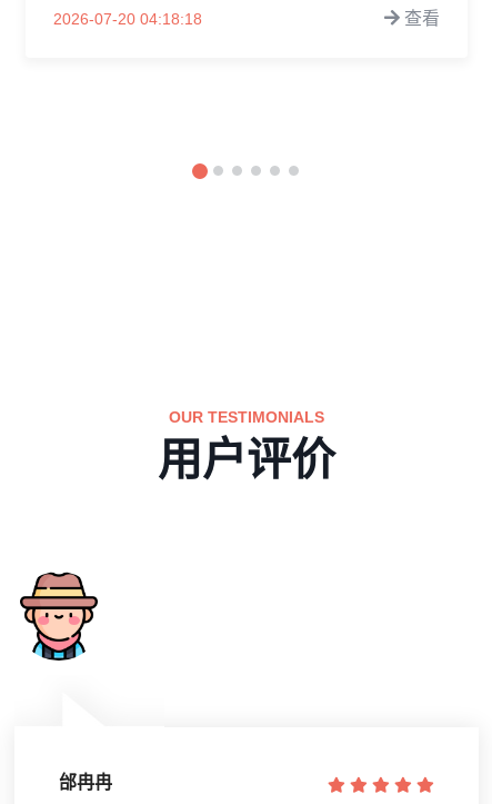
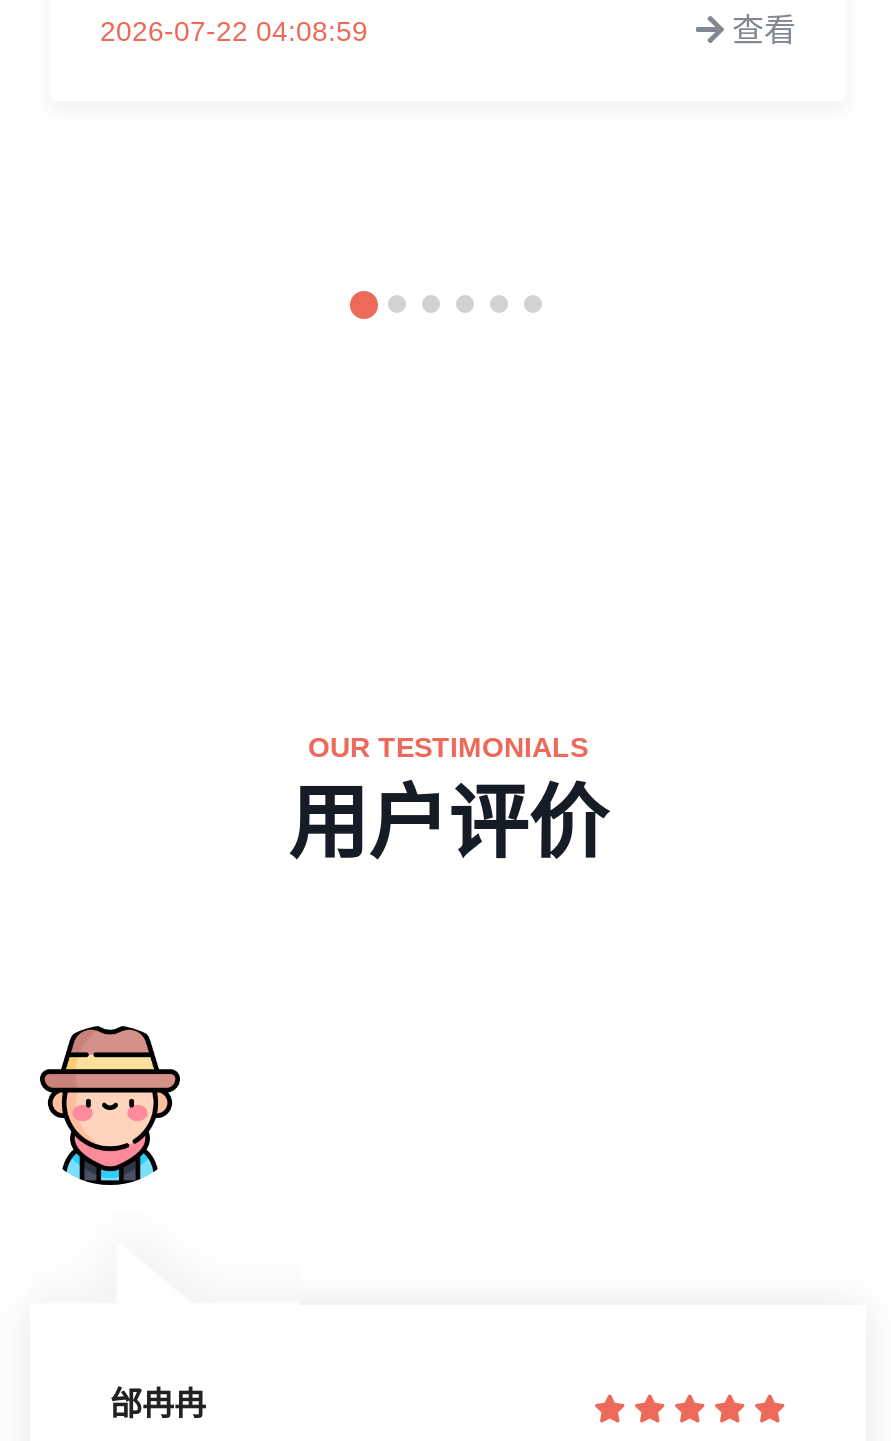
- 2026-07-20 04:18:18
+ 2026-07-22 04:08:59
